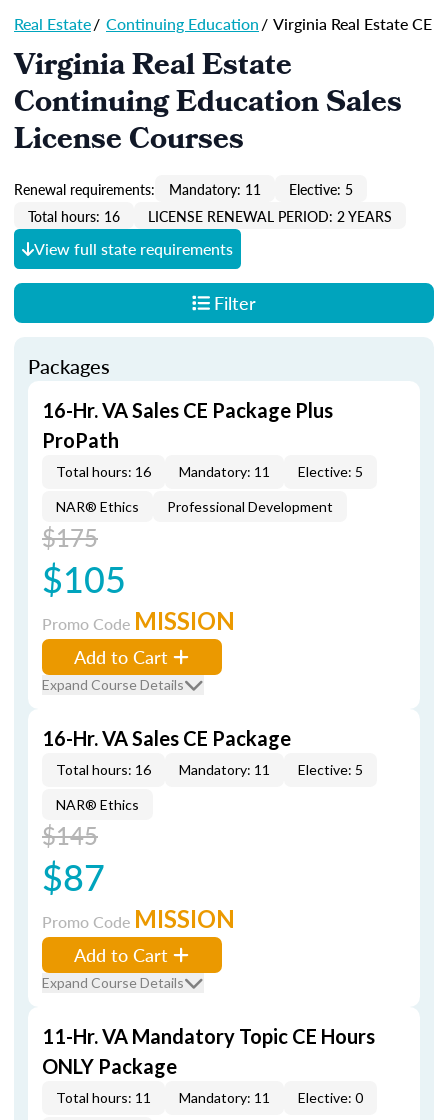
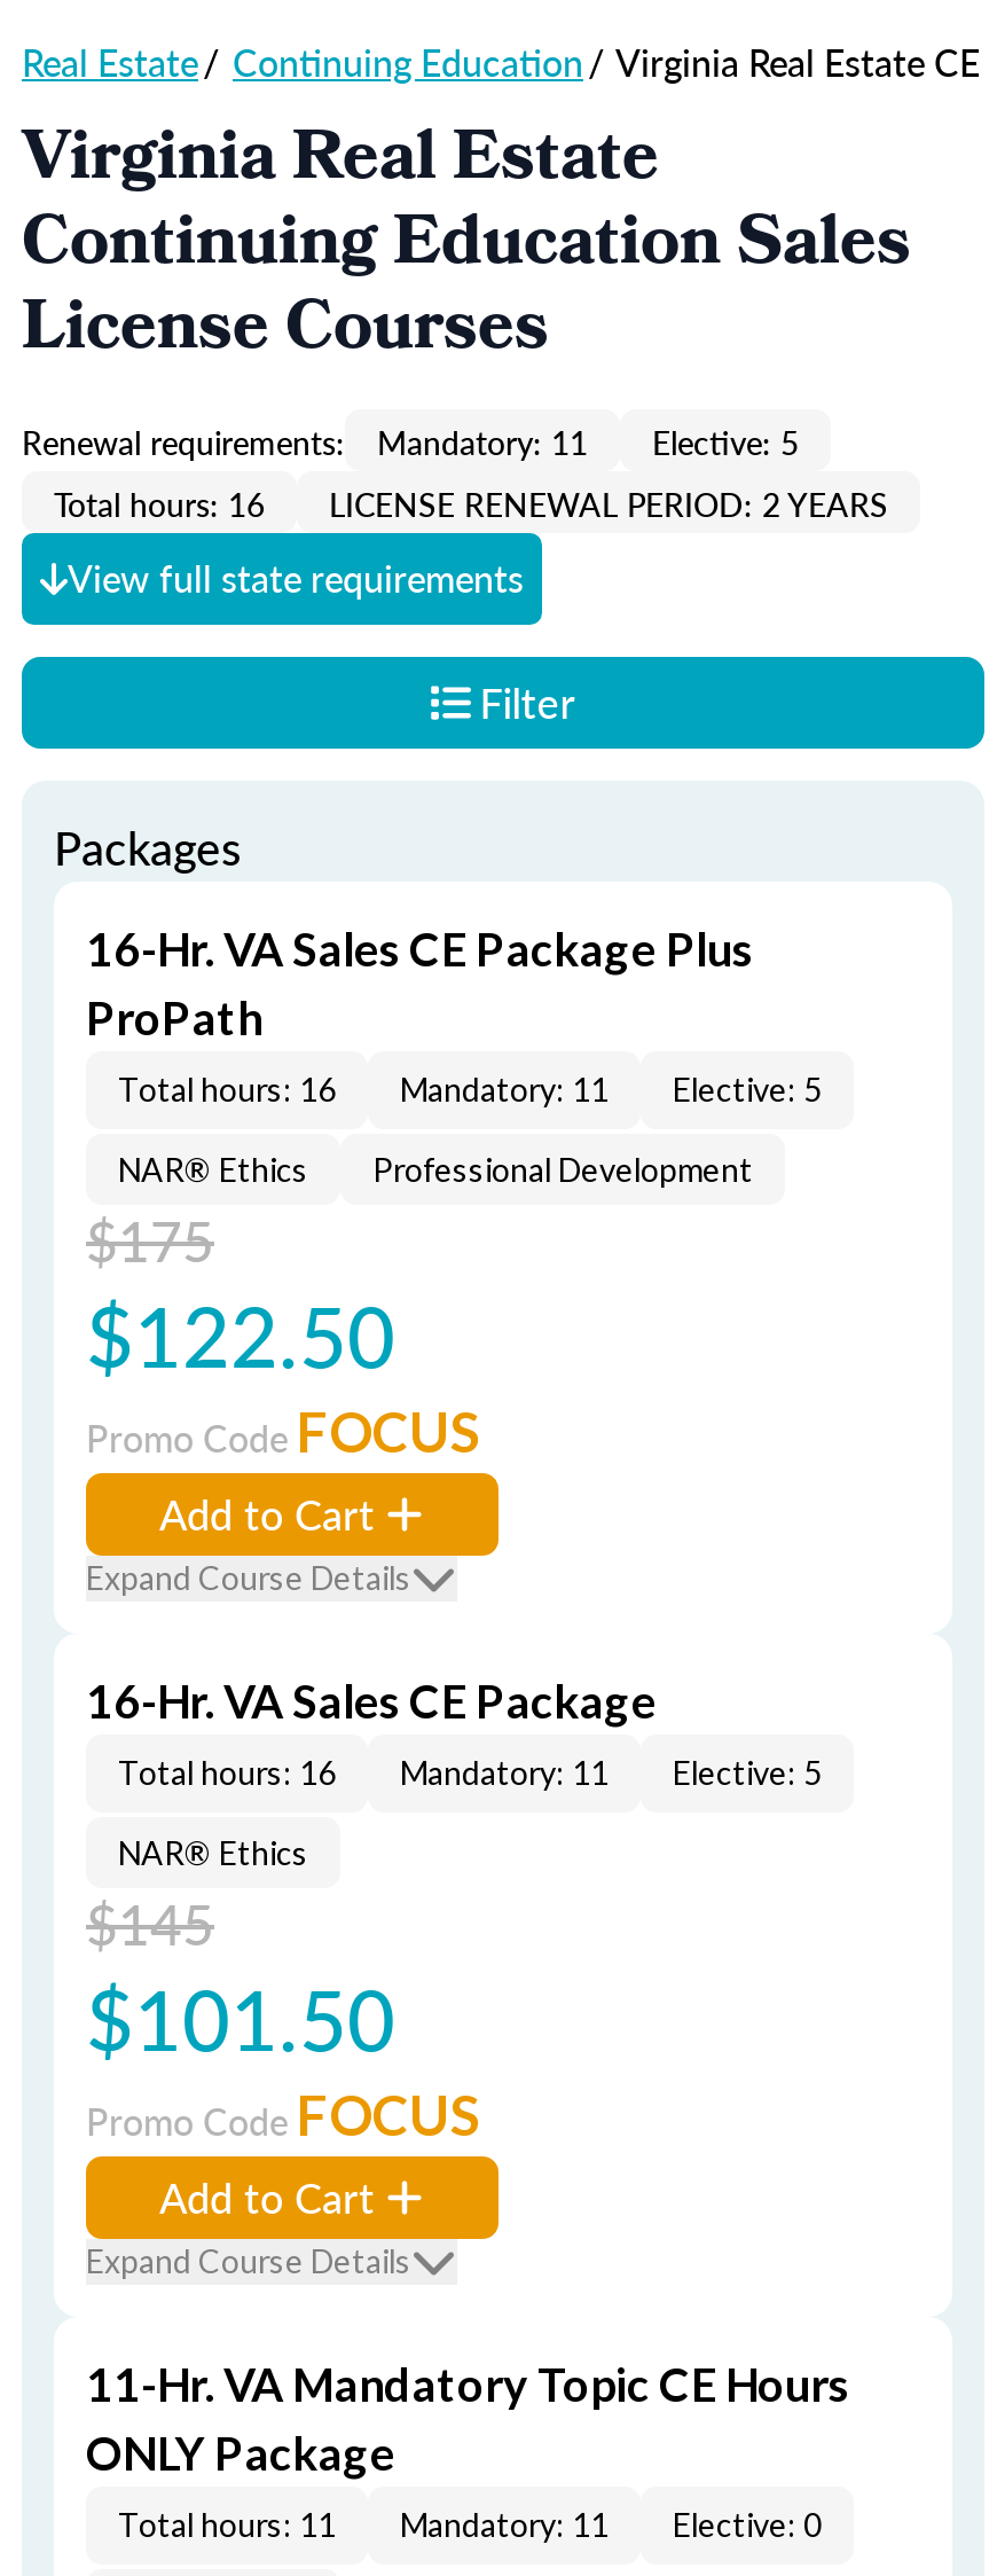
- $105
+ $122.50

- Promo Code MISSION
+ Promo Code FOCUS

- $87
+ $101.50

- Promo Code MISSION
+ Promo Code FOCUS
